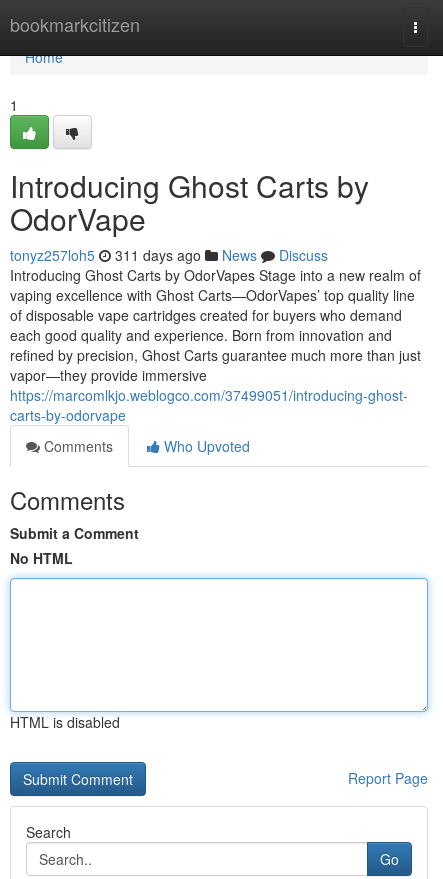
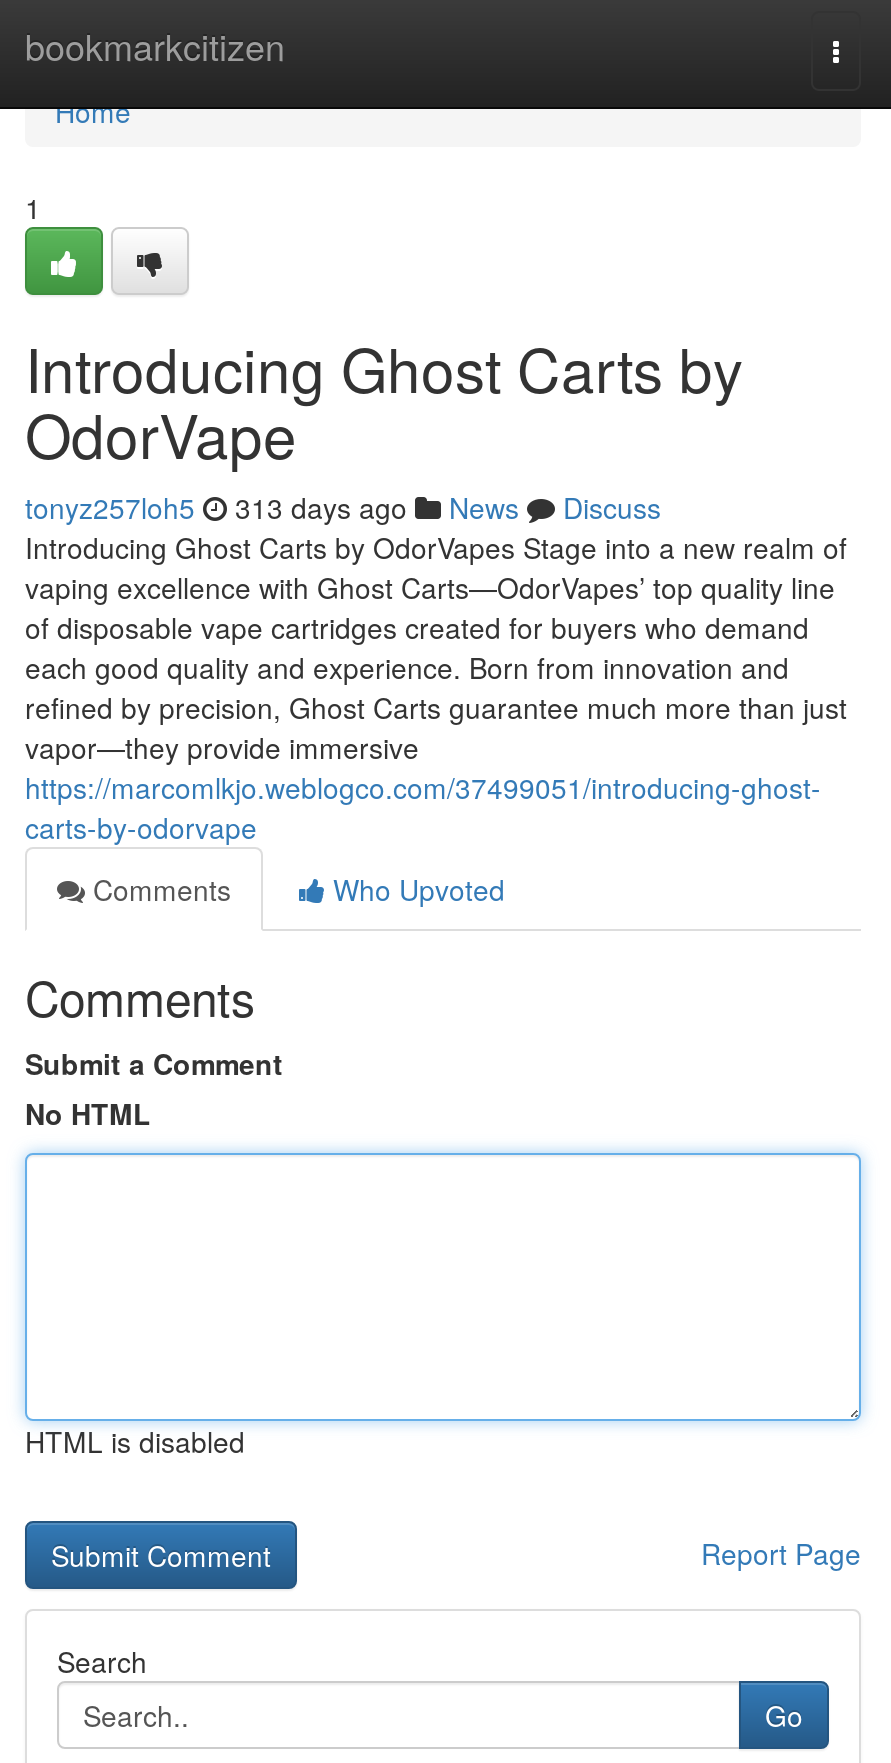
- tonyz257loh5 311 days ago News Discuss
+ tonyz257loh5 313 days ago News Discuss
